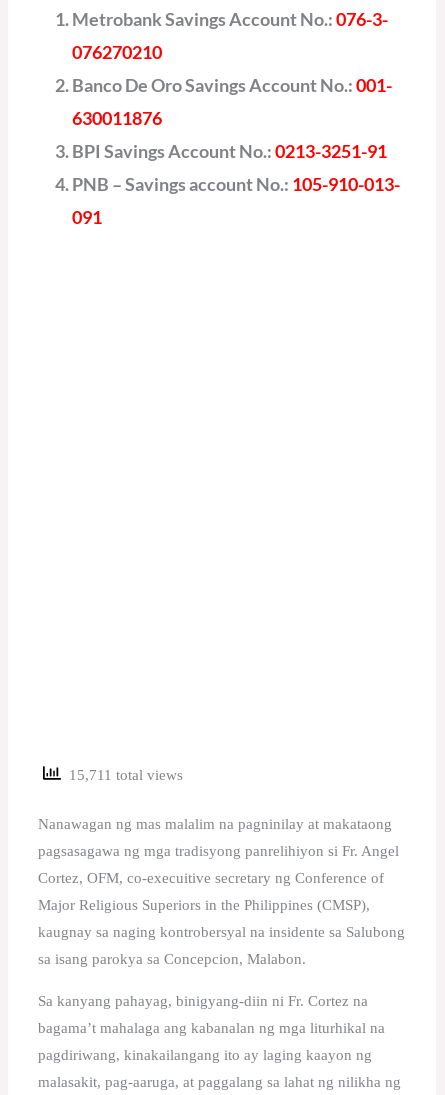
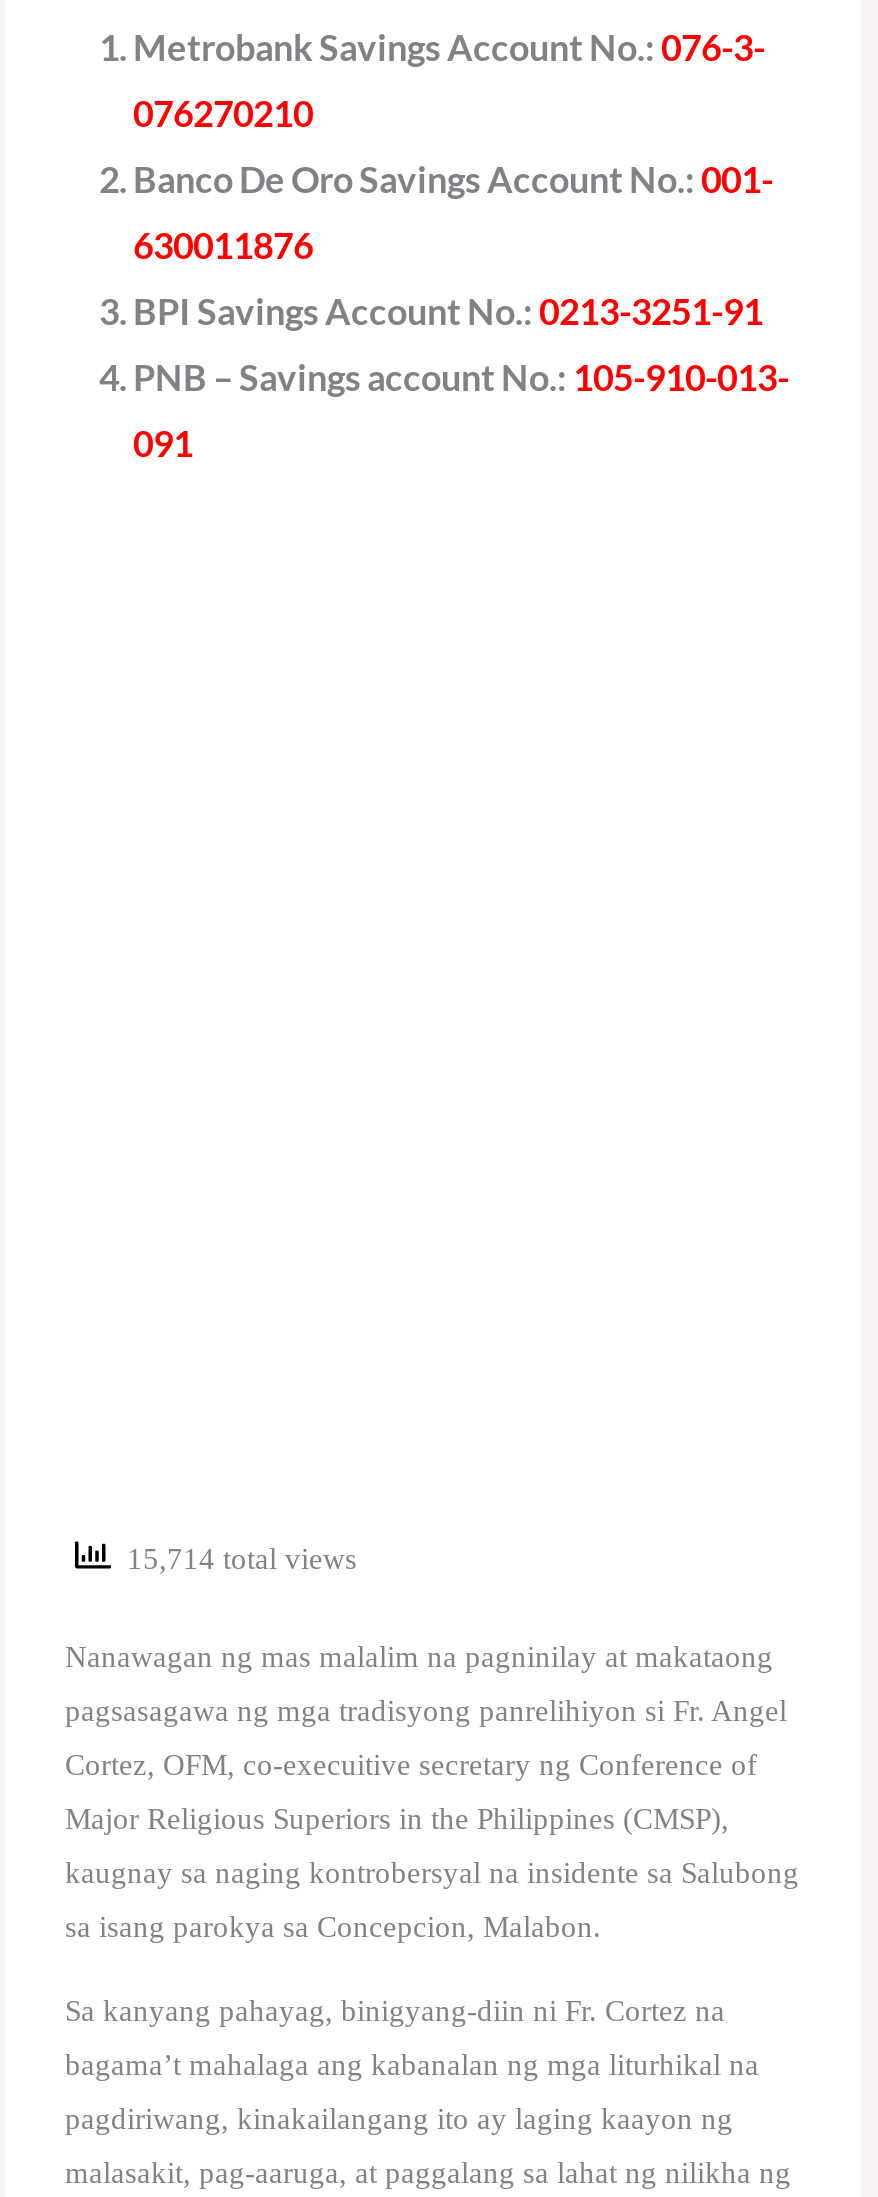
- 15,711 total views
+ 15,714 total views
